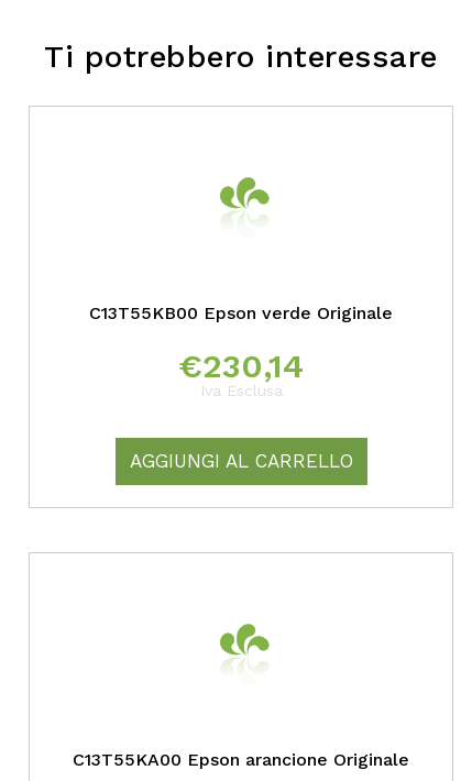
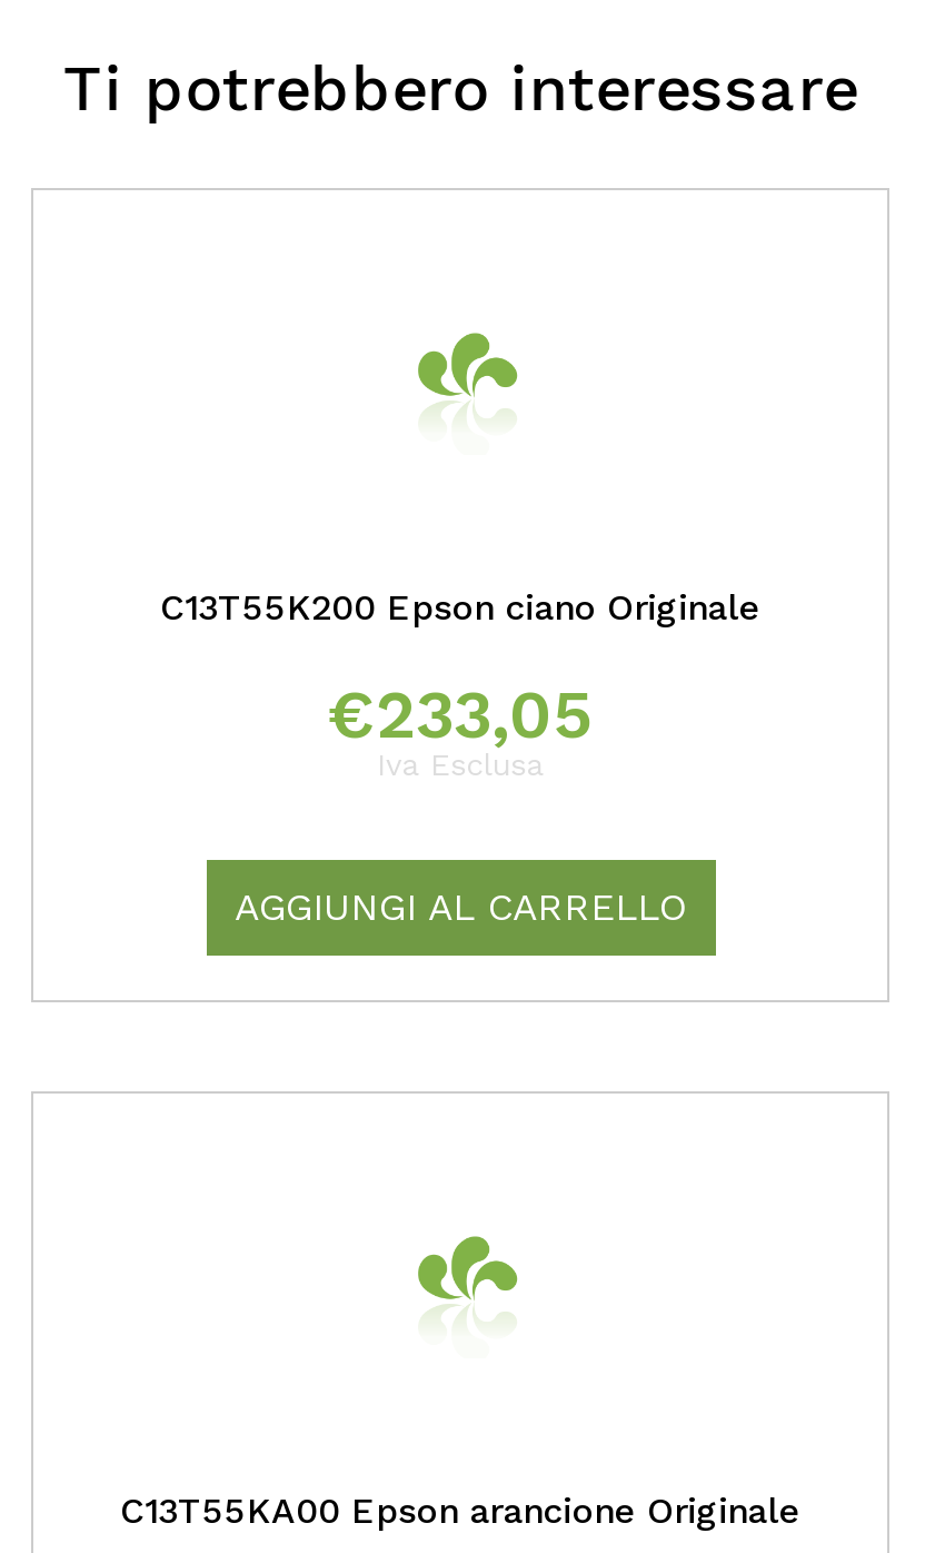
- C13T55KB00 Epson verde Originale
+ C13T55K200 Epson ciano Originale

- €230,14
+ €233,05
